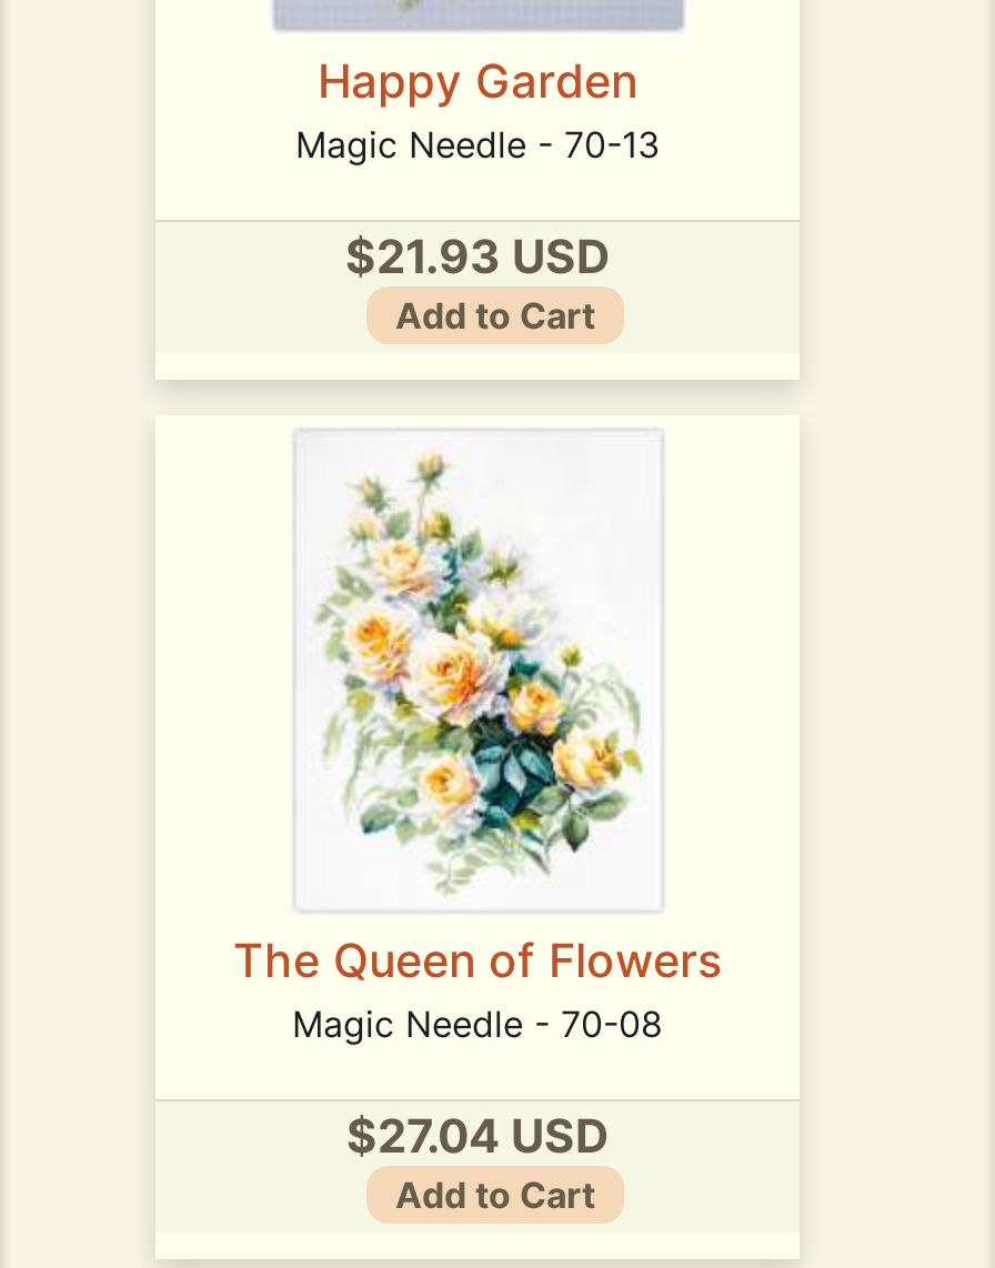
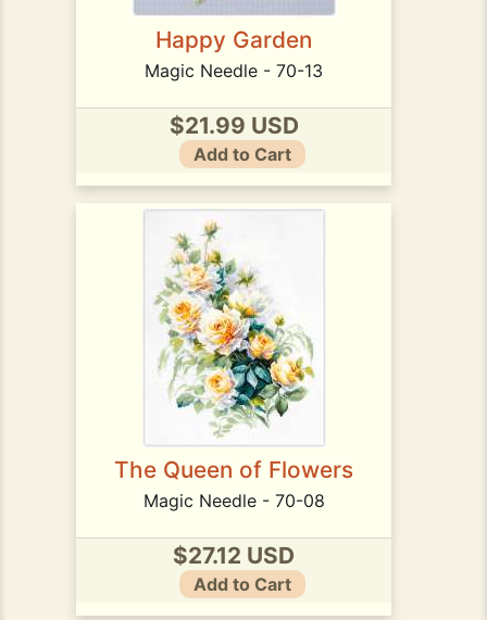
- $21.93 USD
+ $21.99 USD

- $27.04 USD
+ $27.12 USD
